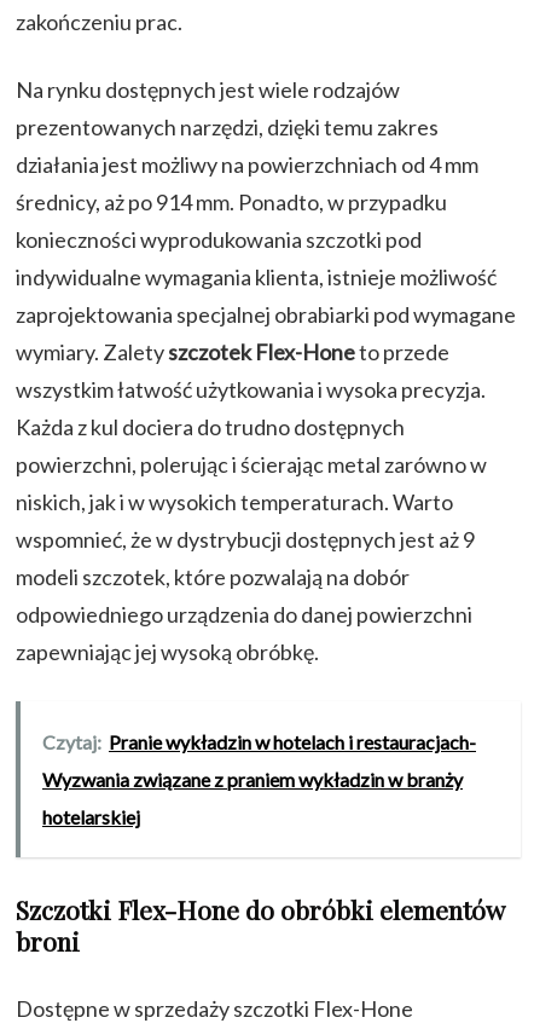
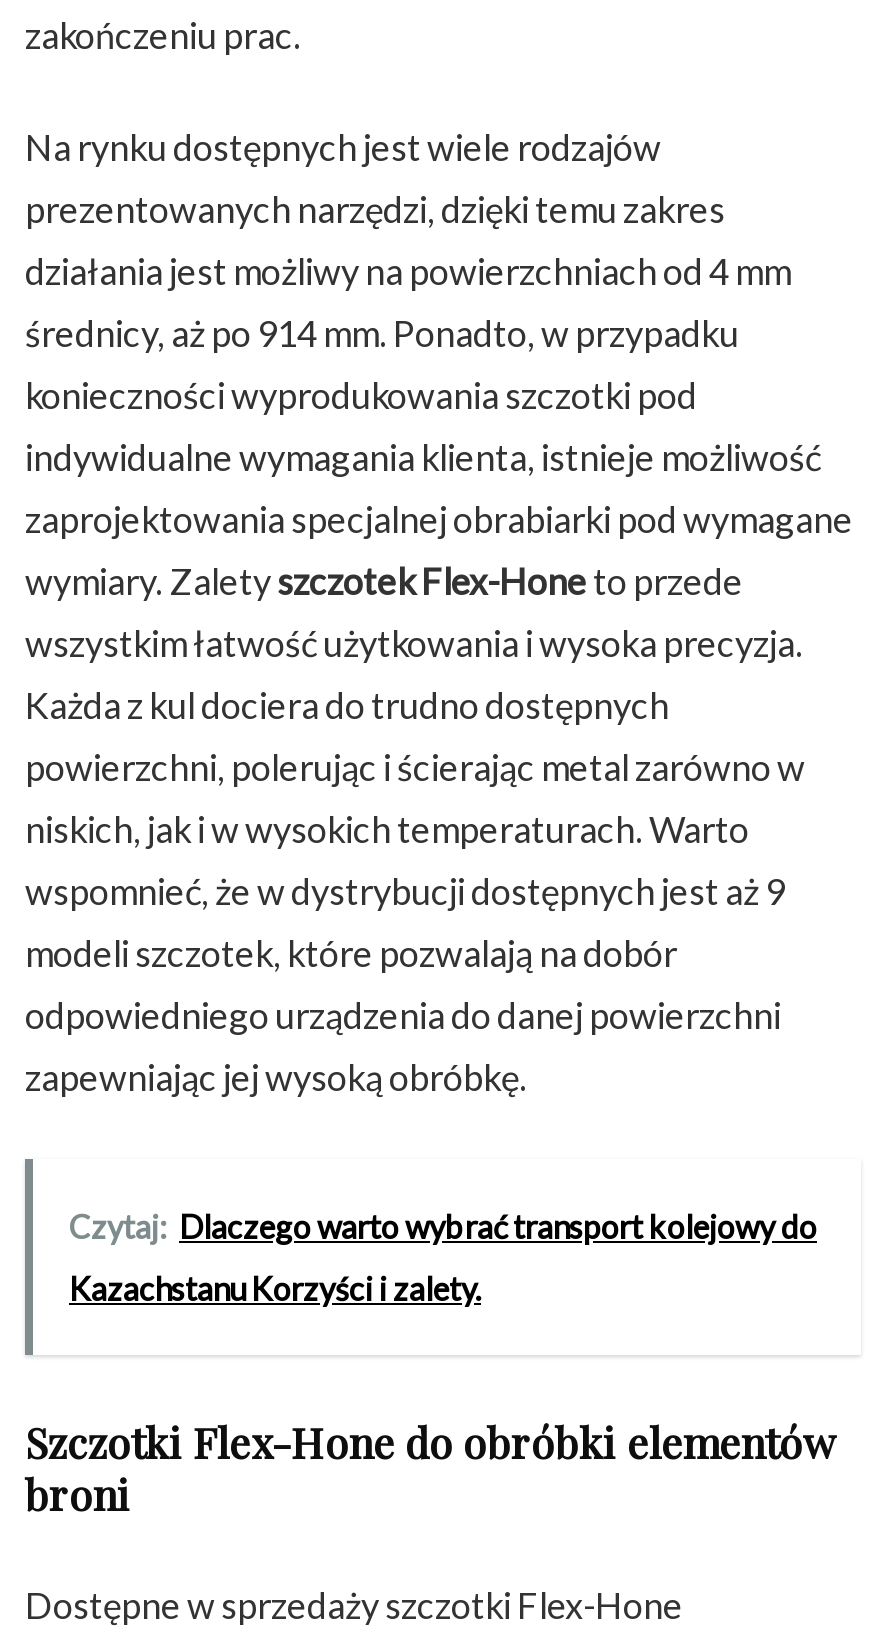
- Czytaj: Pranie wykładzin w hotelach i restauracjach-
- Wyzwania związane z praniem wykładzin w branży
- hotelarskiej
+ Czytaj: Dlaczego warto wybrać transport kolejowy do
+ Kazachstanu Korzyści i zalety.
